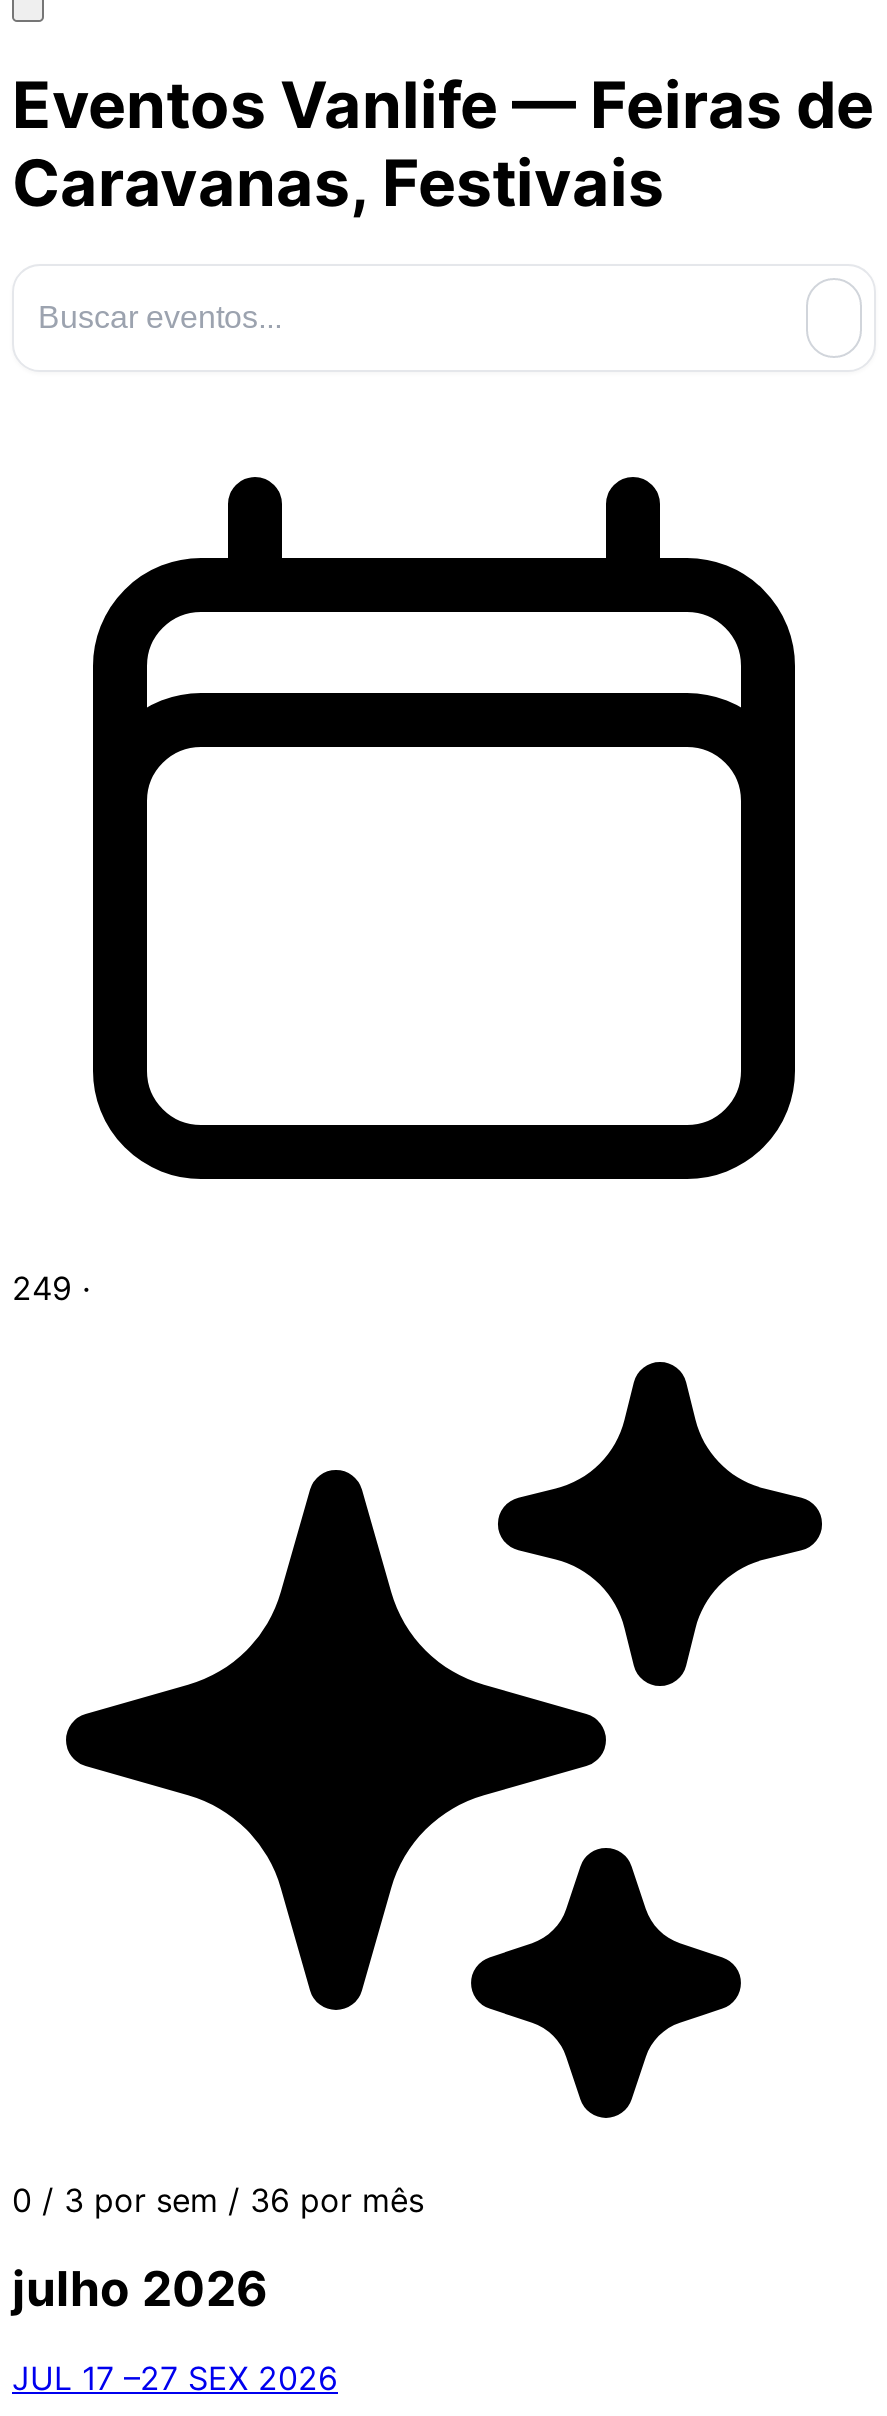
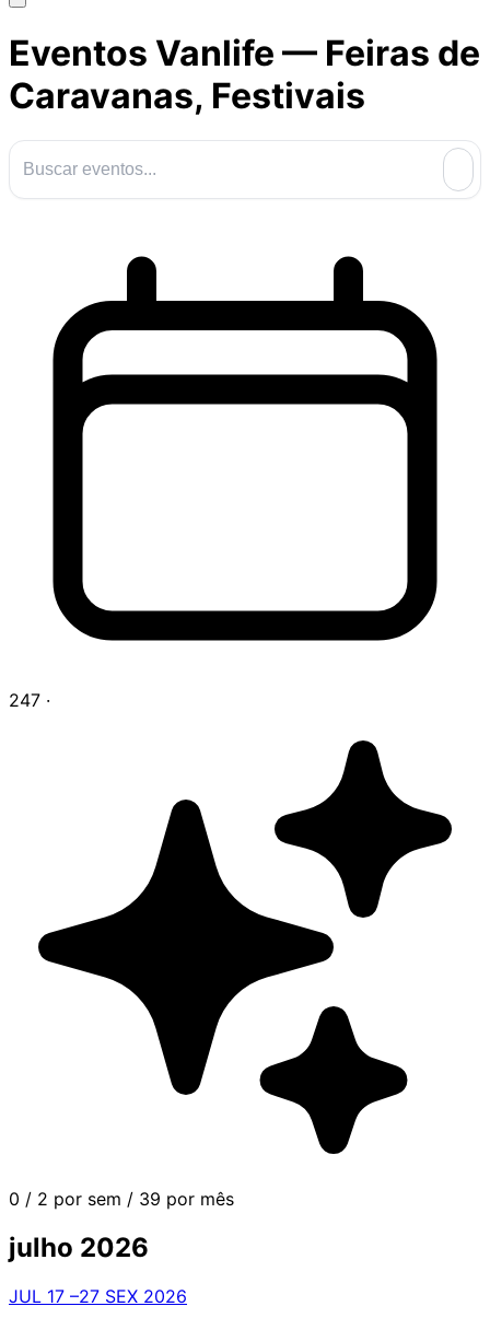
- 249 ·
+ 247 ·

- 0 / 3 por sem / 36 por mês
+ 0 / 2 por sem / 39 por mês
